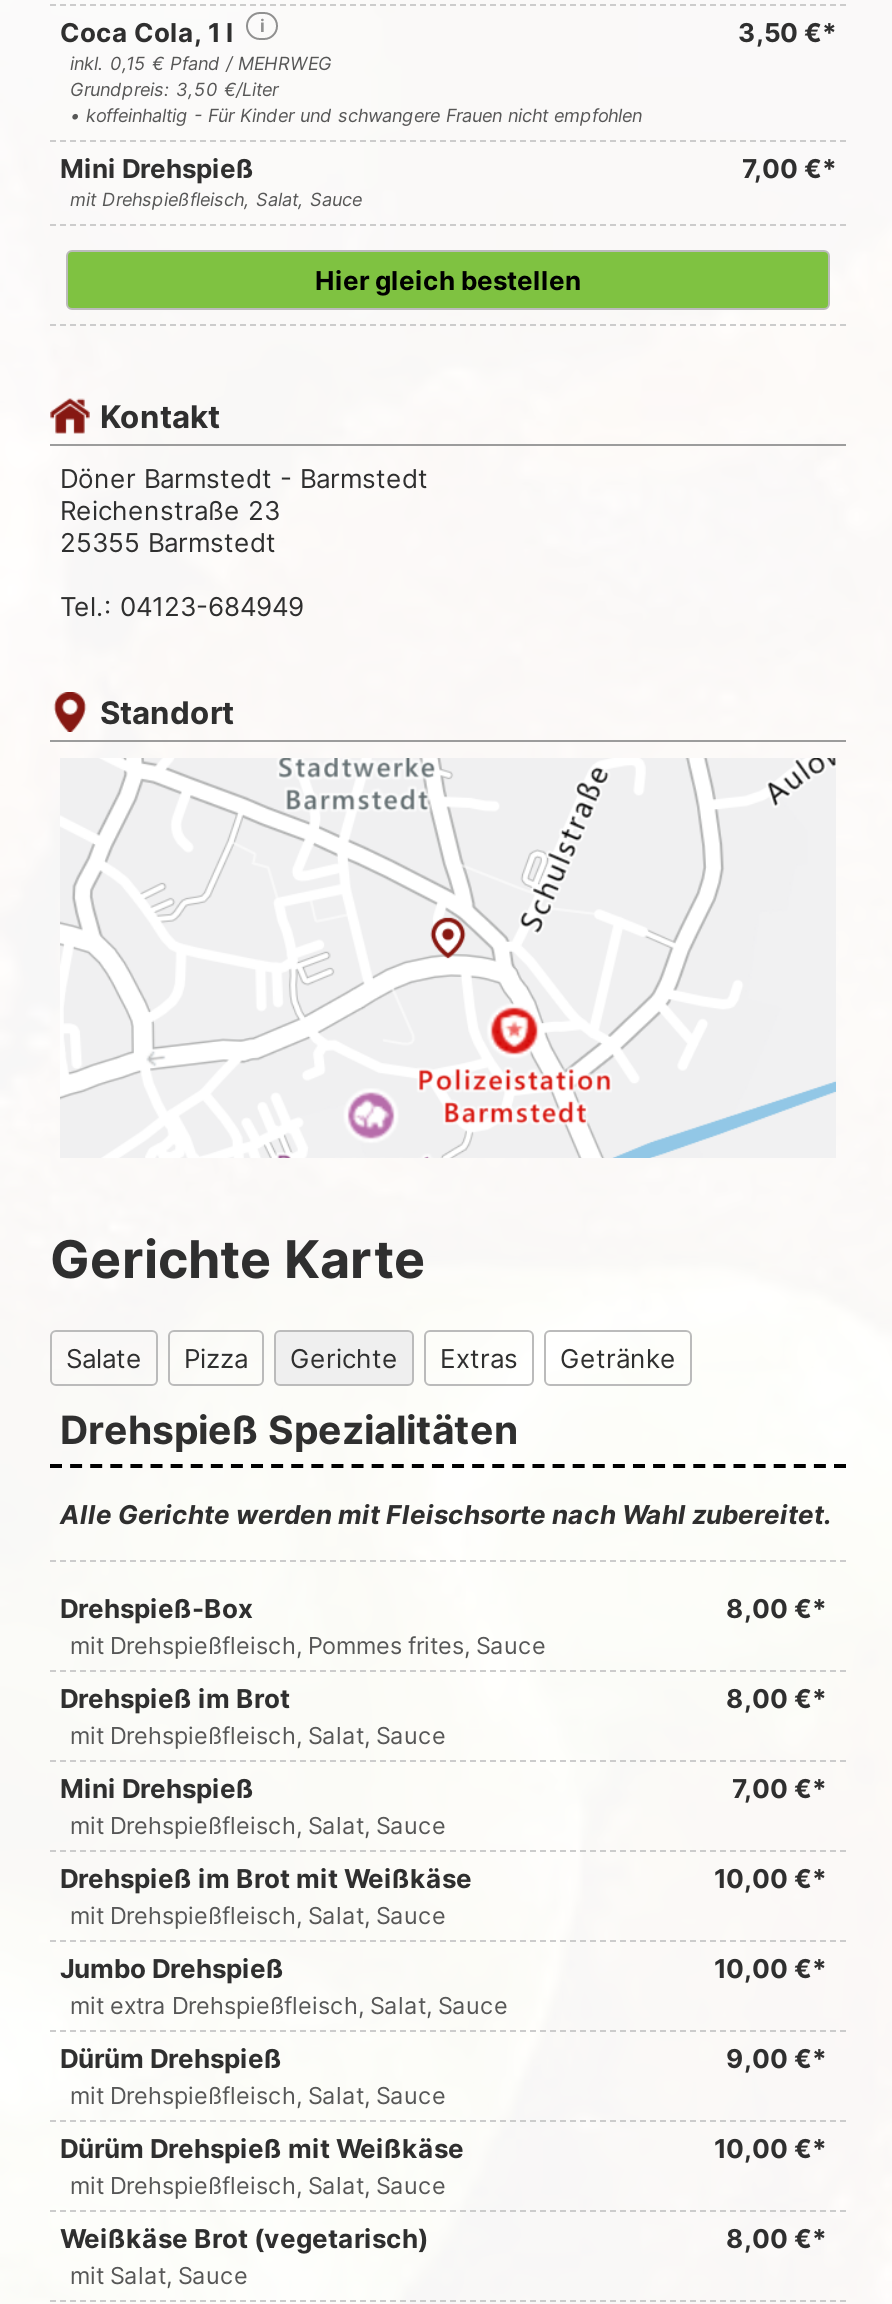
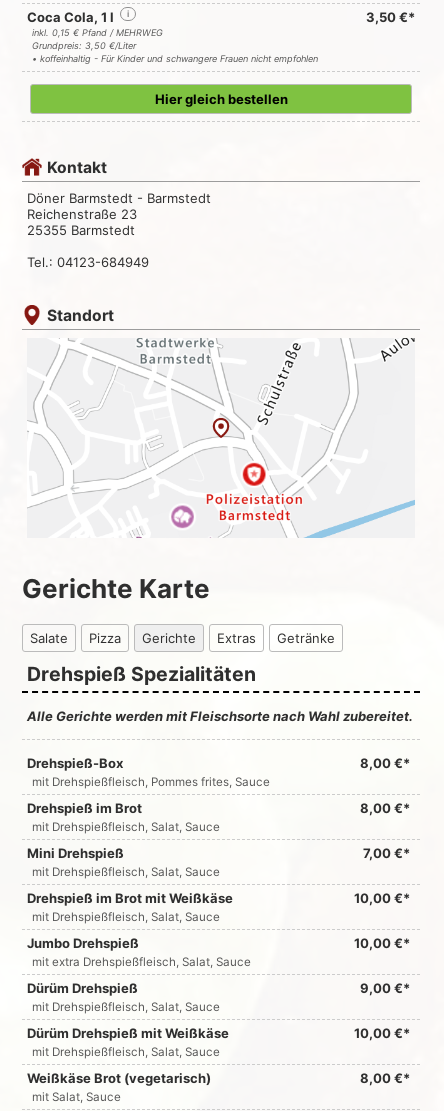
- Mini Drehspieß
- 7,00 €*
- mit Drehspießfleisch, Salat, Sauce
